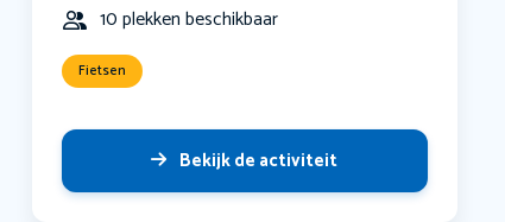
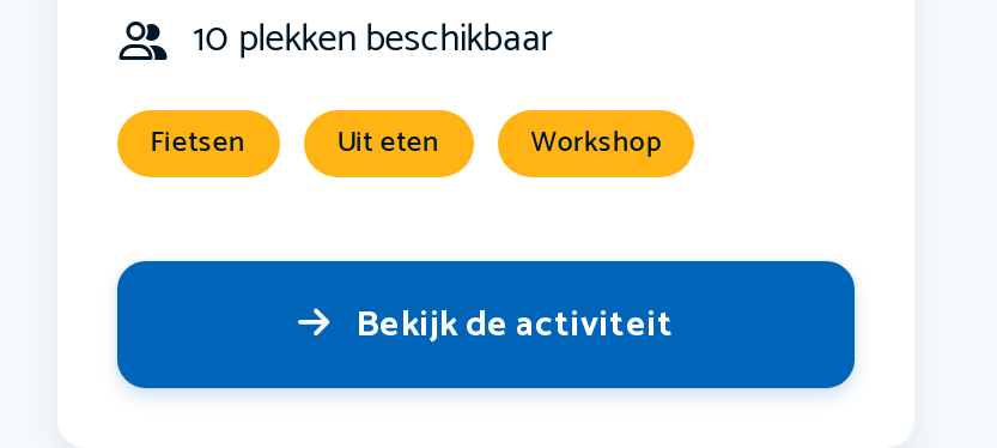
+ Uit eten
+ Workshop
